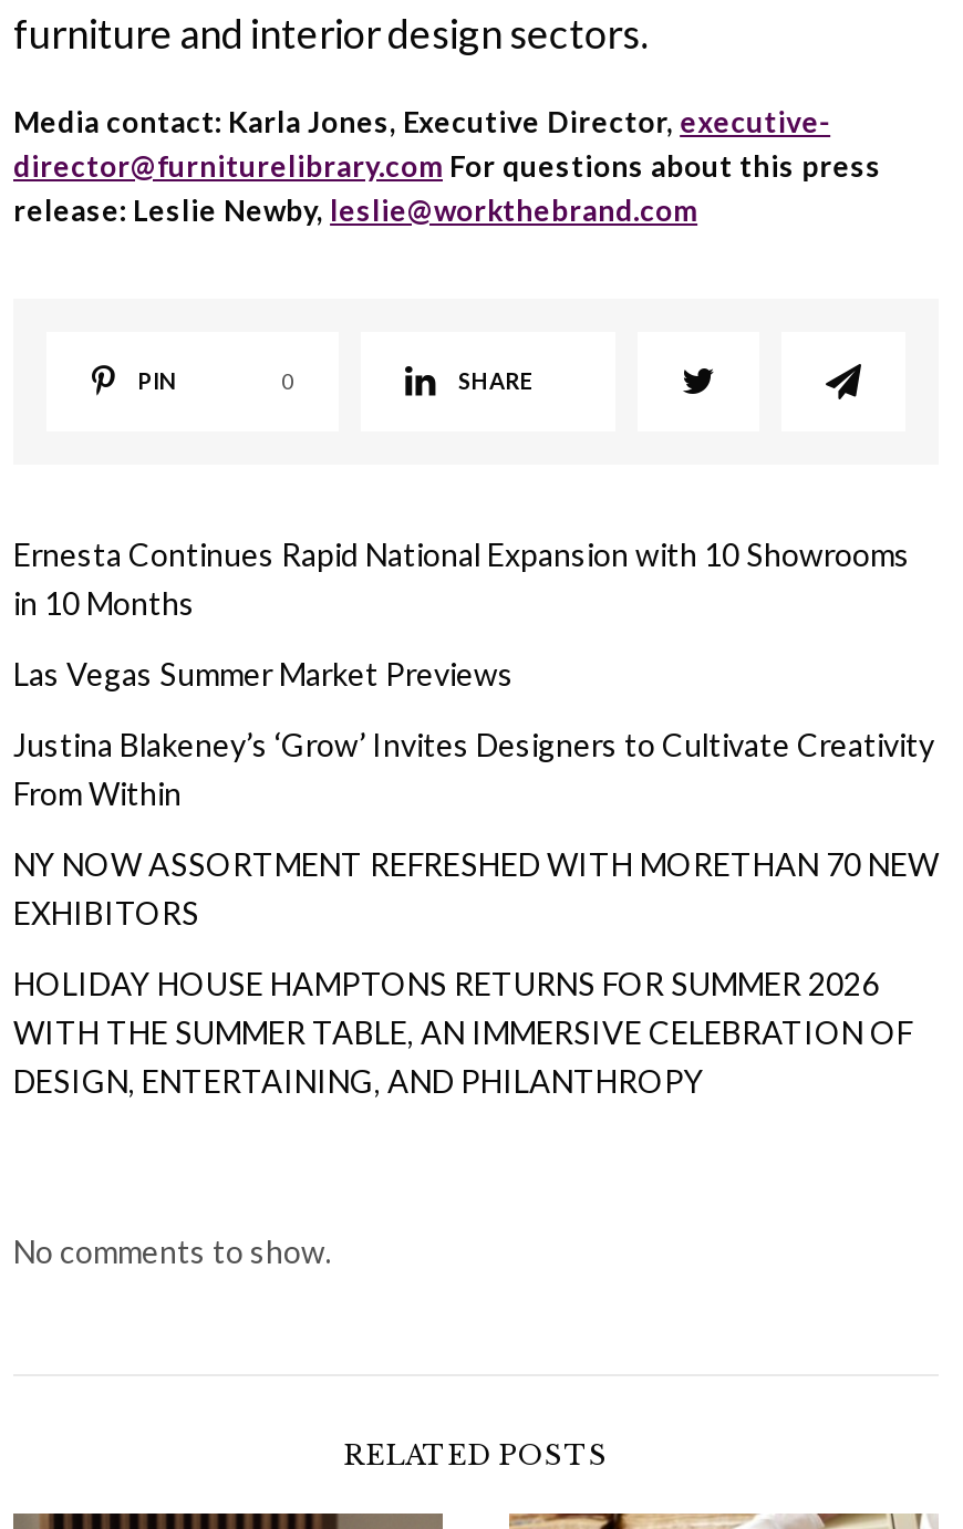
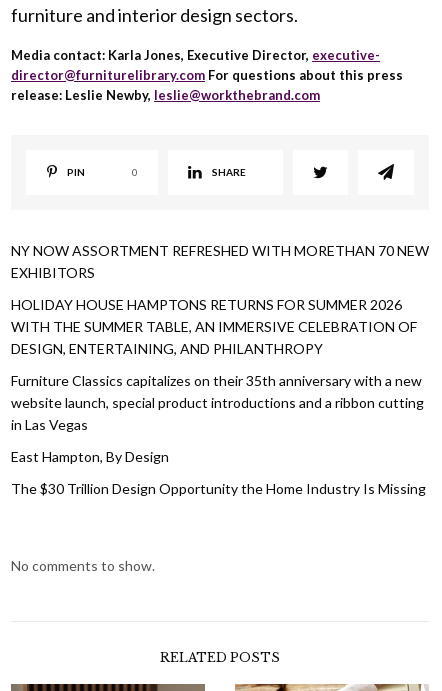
- Ernesta Continues Rapid National Expansion with 10 Showrooms
- in 10 Months
- Las Vegas Summer Market Previews
- Justina Blakeney’s ‘Grow’ Invites Designers to Cultivate Creativity
- From Within

moved up: NY NOW ASSORTMENT REFRESHED WITH MORETHAN 70 NEW | EXHIBITORS | HOLIDAY HOUSE HAMPTONS RETURNS FOR SUMMER 2026 | WITH THE SUMMER TABLE, AN IMMERSIVE CELEBRATION OF | DESIGN, ENTERTAINING, AND PHILANTHROPY

+ Furniture Classics capitalizes on their 35th anniversary with a new
+ website launch, special product introductions and a ribbon cutting
+ in Las Vegas
+ East Hampton, By Design
+ The $30 Trillion Design Opportunity the Home Industry Is Missing
